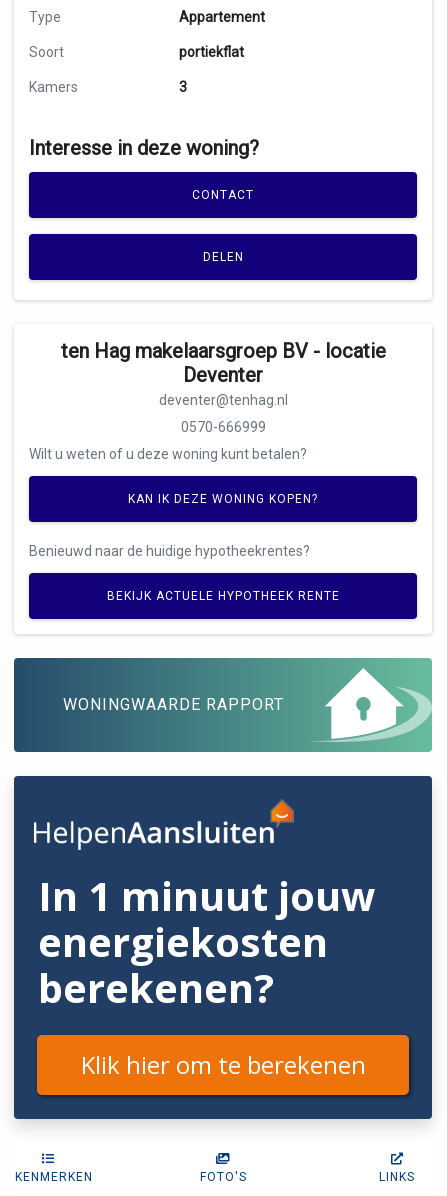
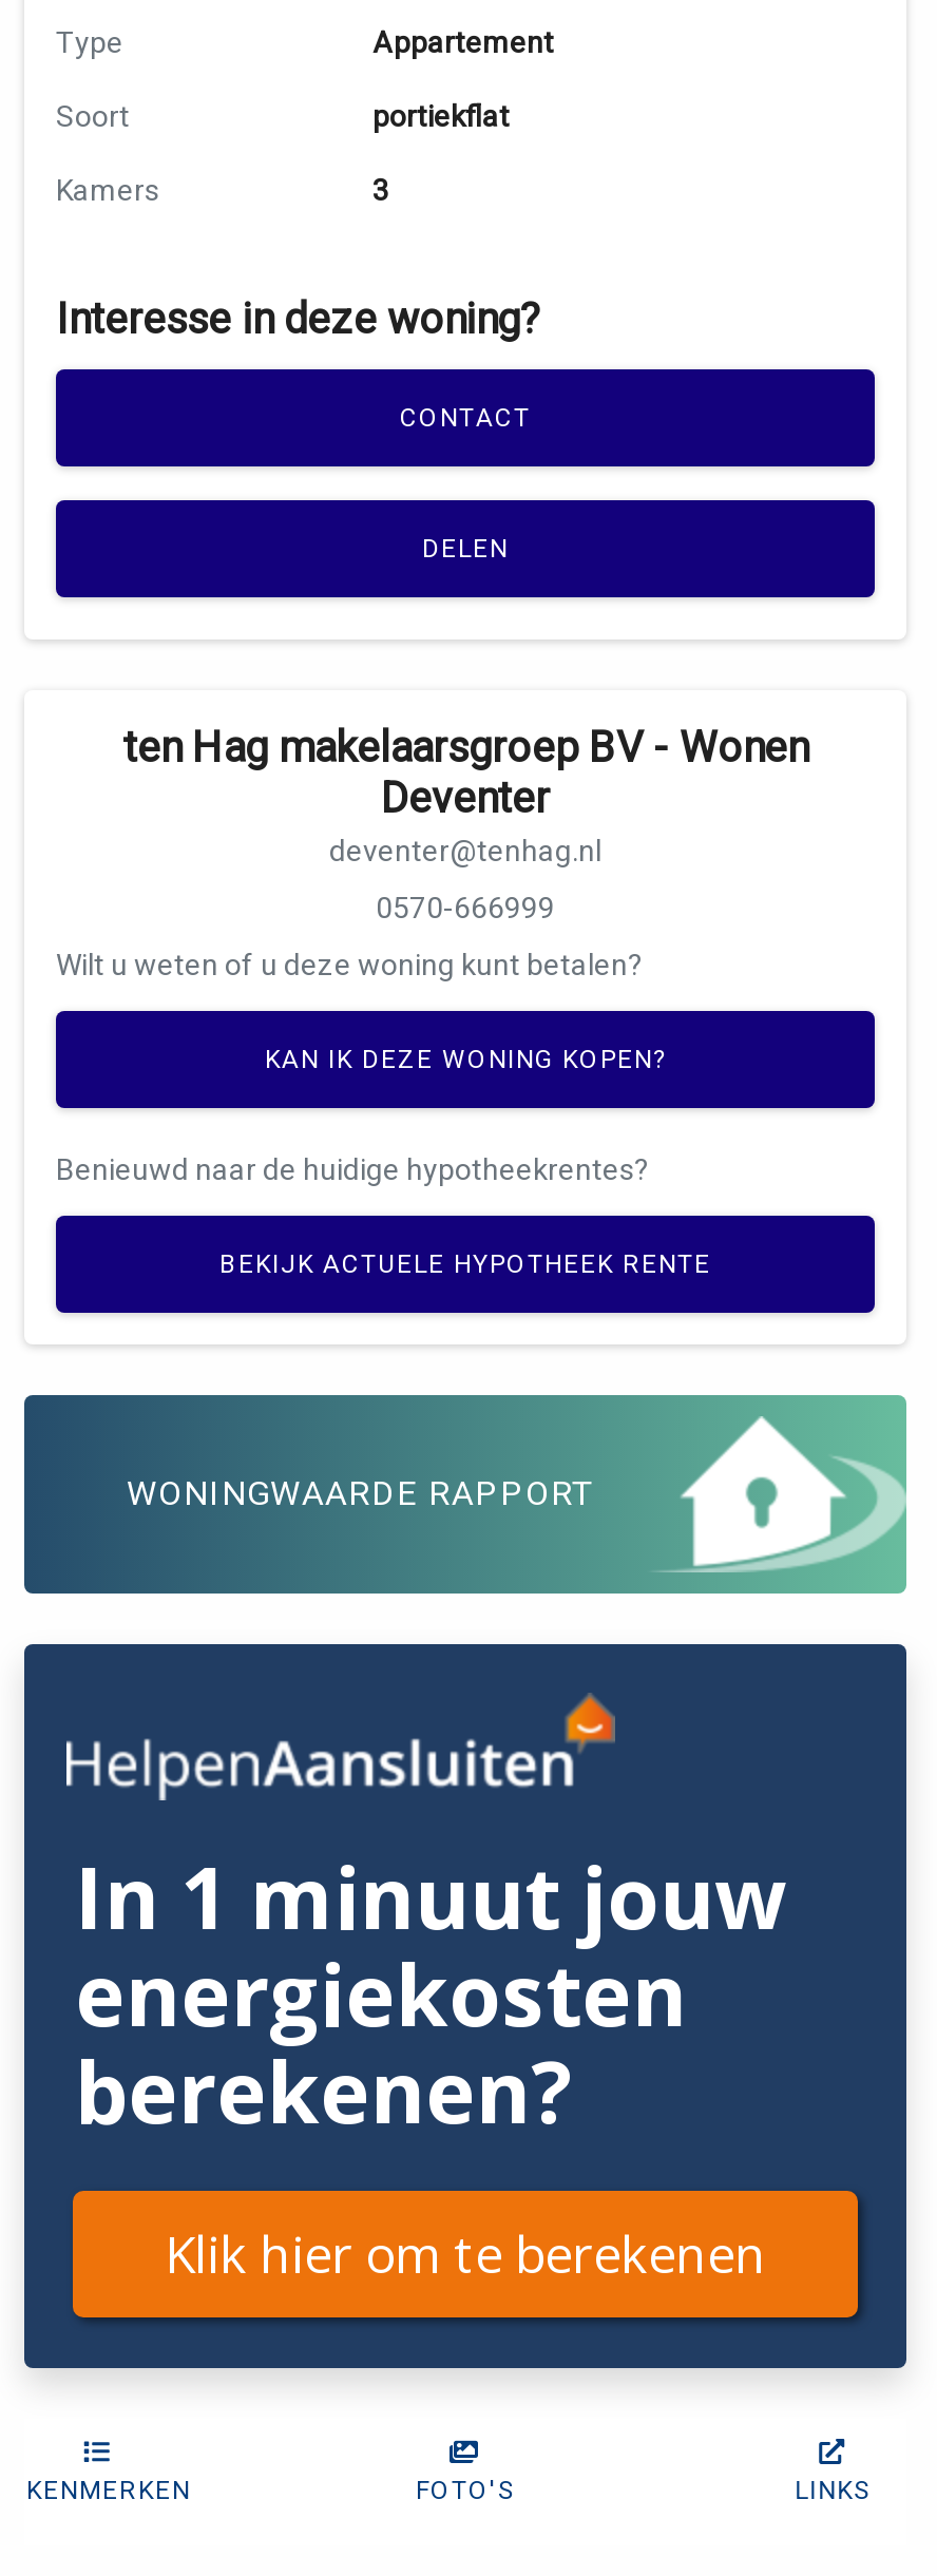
- ten Hag makelaarsgroep BV - locatie
+ ten Hag makelaarsgroep BV - Wonen
